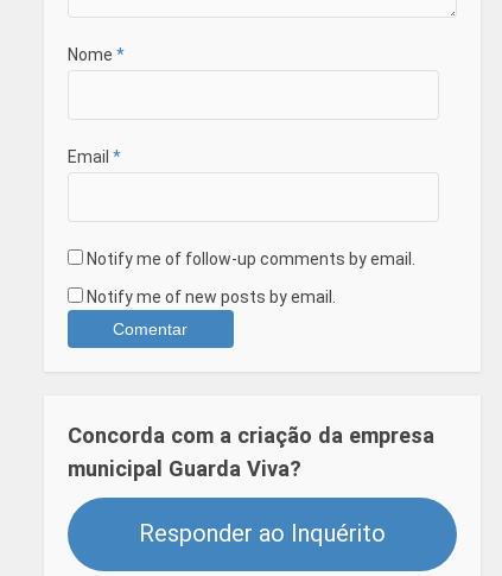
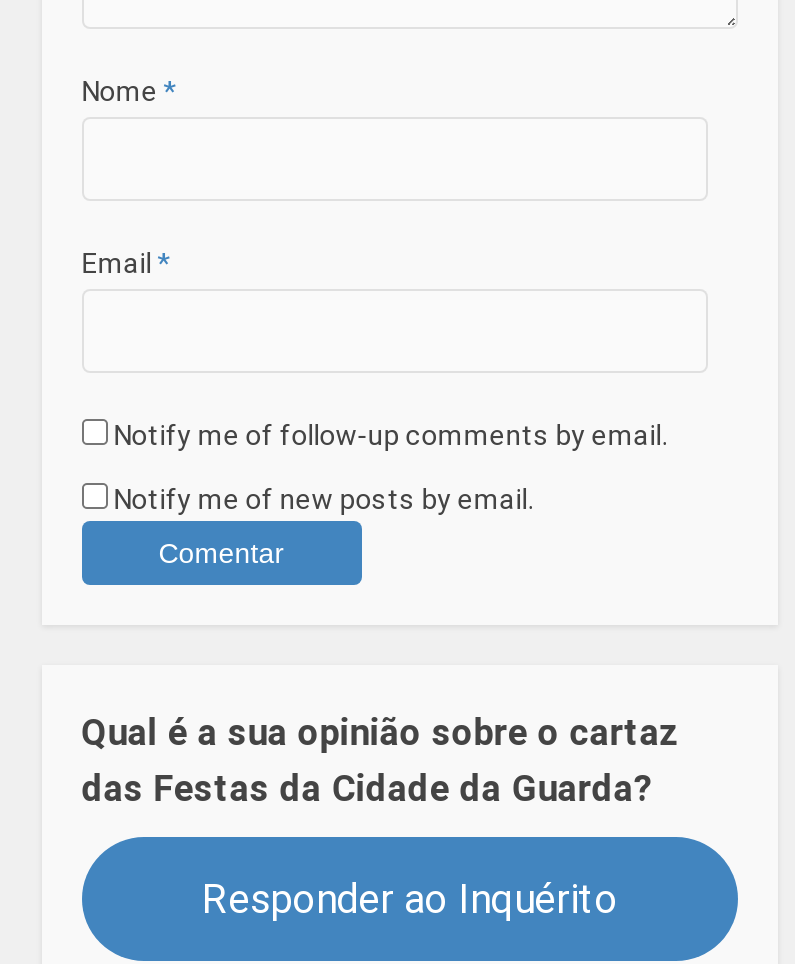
- Concorda com a criação da empresa
- municipal Guarda Viva?
+ Qual é a sua opinião sobre o cartaz
+ das Festas da Cidade da Guarda?
